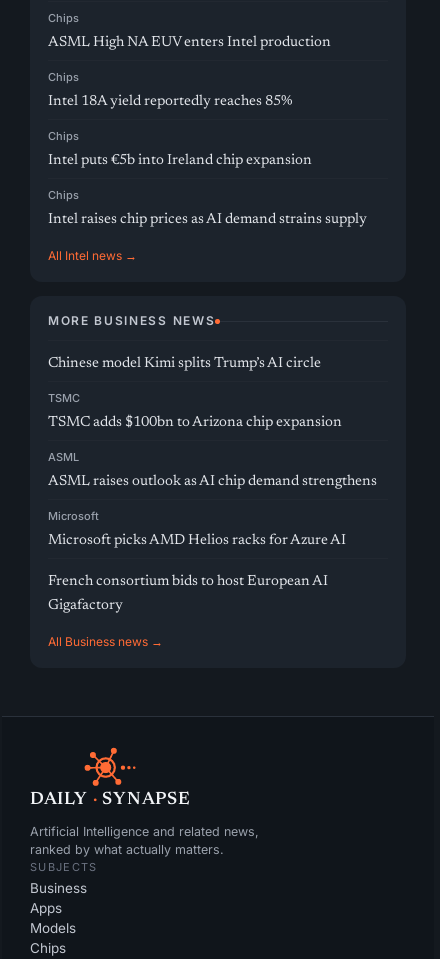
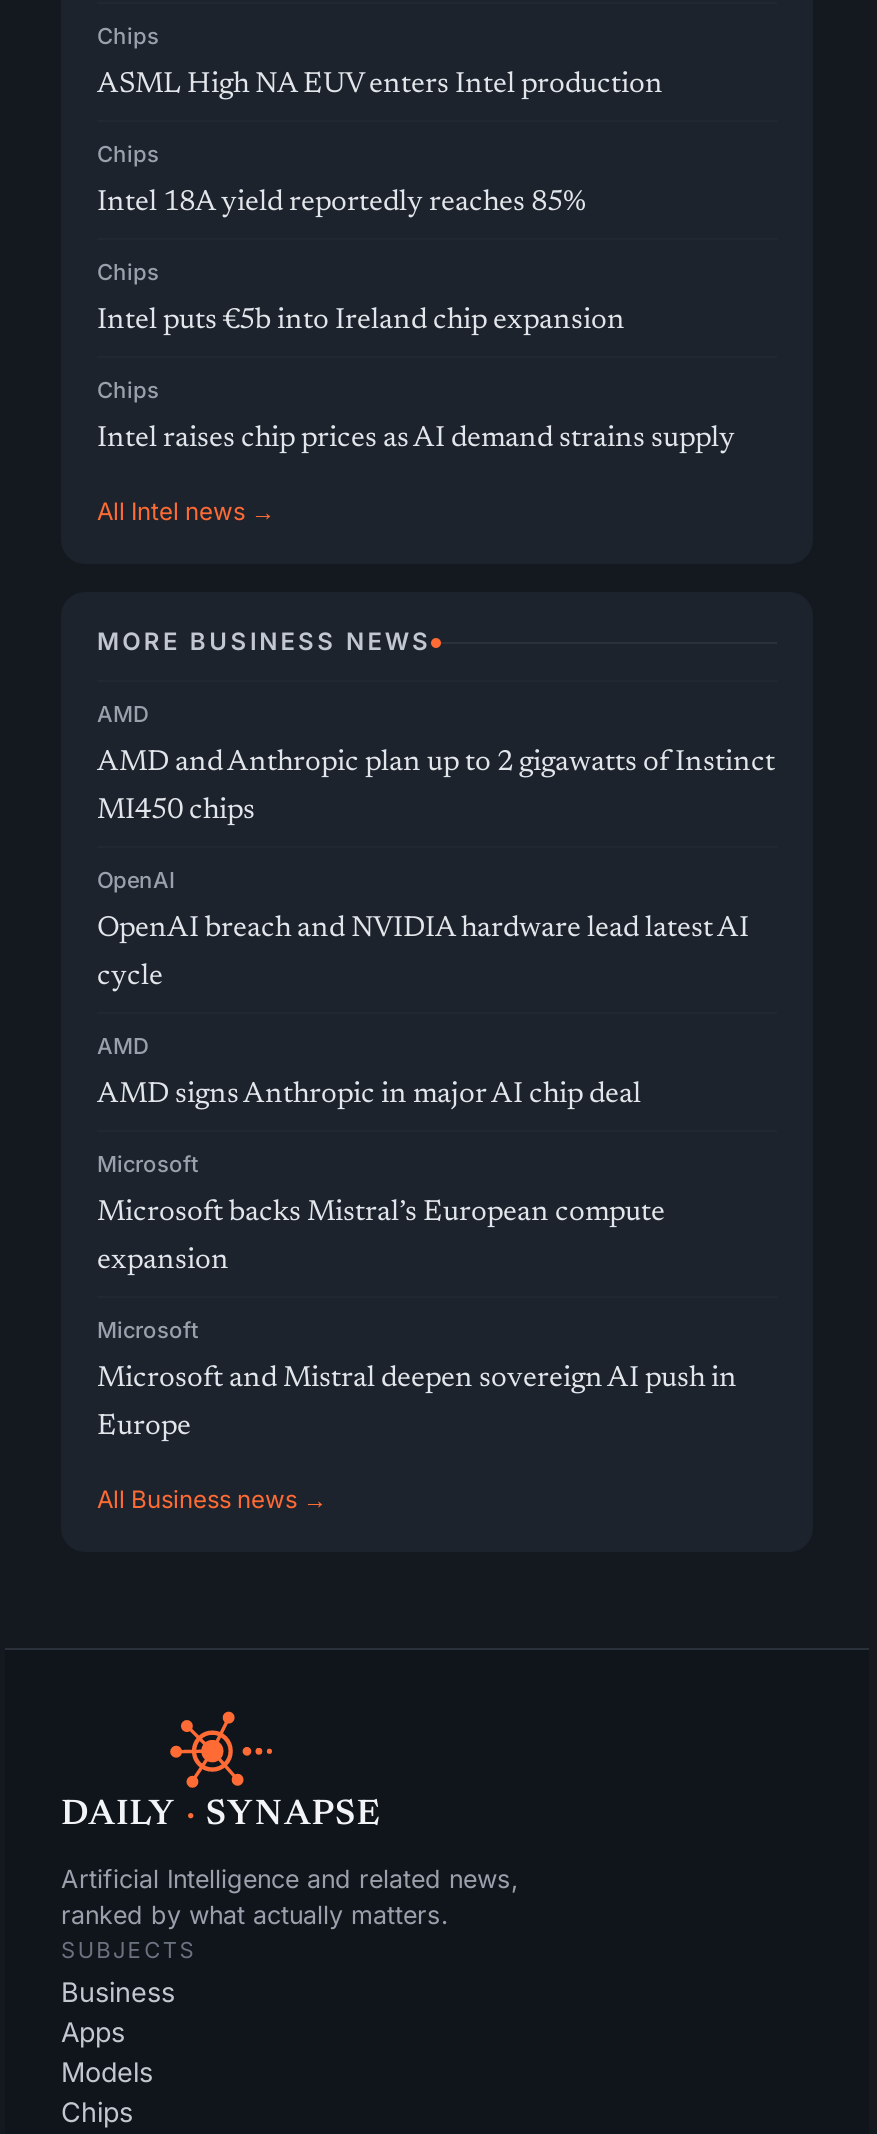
- Chinese model Kimi splits Trump’s AI circle
- TSMC
- TSMC adds $100bn to Arizona chip expansion
- ASML
- ASML raises outlook as AI chip demand strengthens
+ AMD
+ AMD and Anthropic plan up to 2 gigawatts of Instinct
+ MI450 chips
+ OpenAI
+ OpenAI breach and NVIDIA hardware lead latest AI
+ cycle
+ AMD
+ AMD signs Anthropic in major AI chip deal

- Microsoft picks AMD Helios racks for Azure AI
- French consortium bids to host European AI
- Gigafactory
+ Microsoft backs Mistral’s European compute
+ expansion
+ Microsoft
+ Microsoft and Mistral deepen sovereign AI push in
+ Europe
